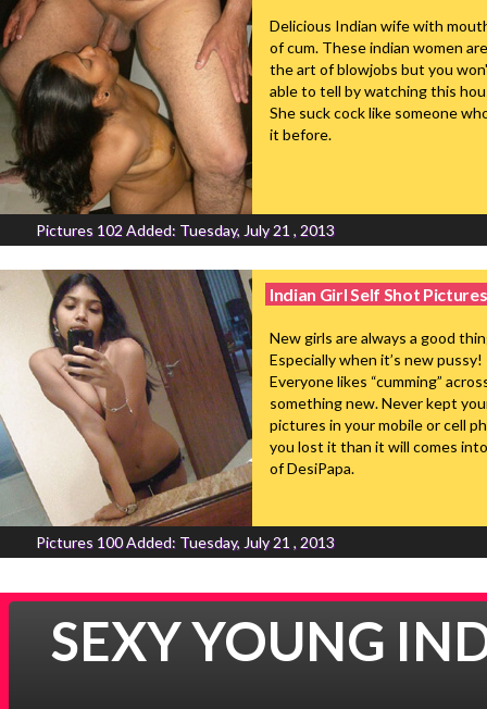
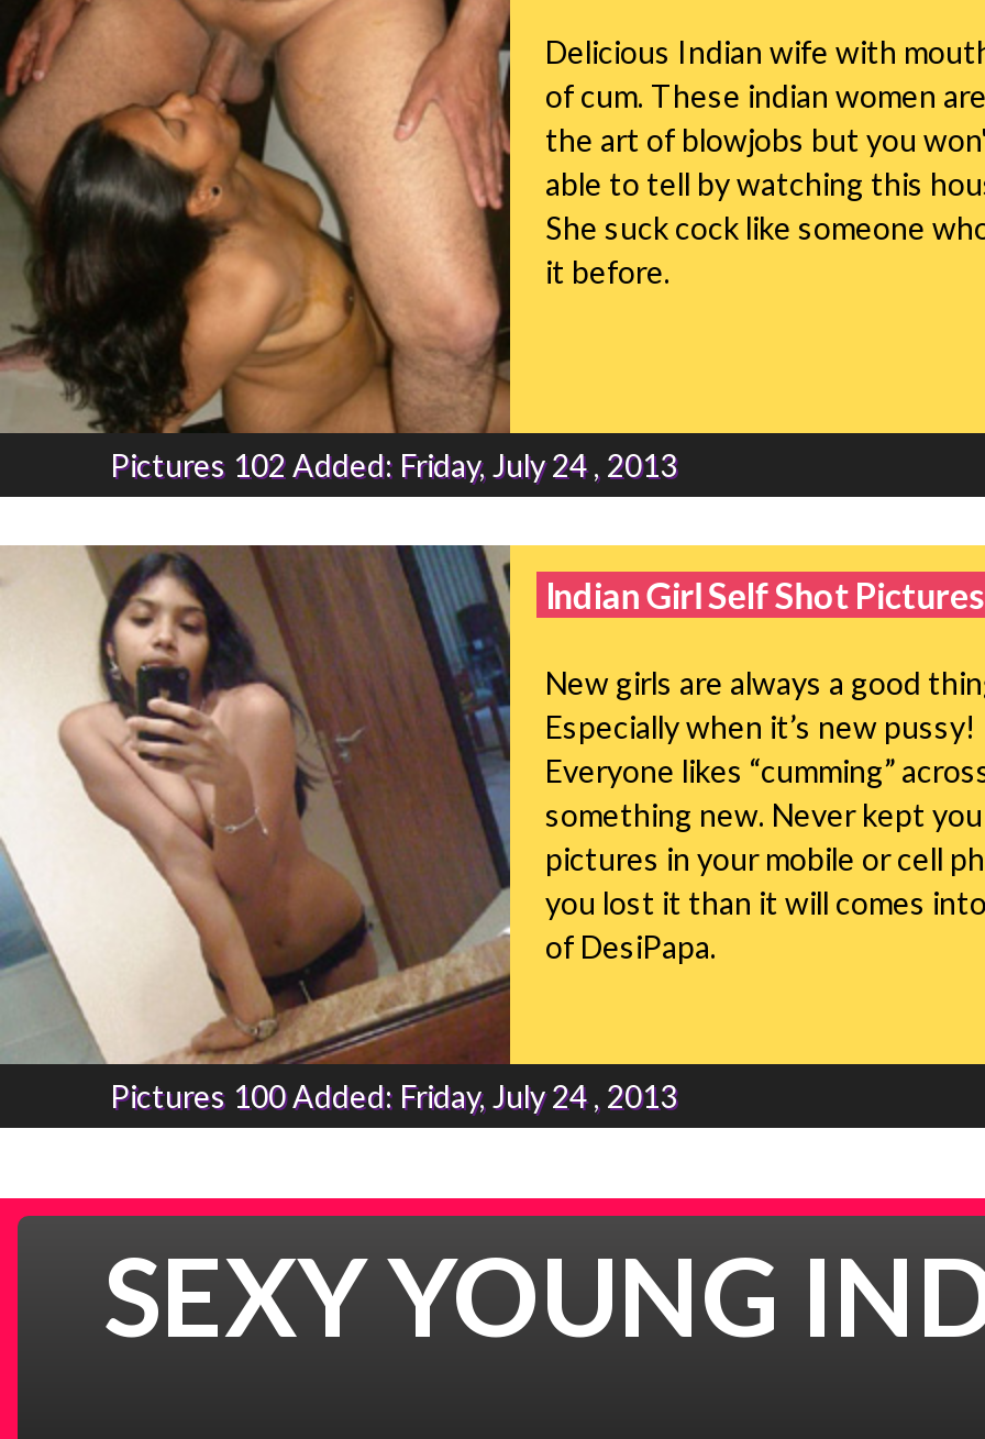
- Pictures 102 Added: Tuesday, July 21 , 2013
+ Pictures 102 Added: Friday, July 24 , 2013

- Pictures 100 Added: Tuesday, July 21 , 2013
+ Pictures 100 Added: Friday, July 24 , 2013
